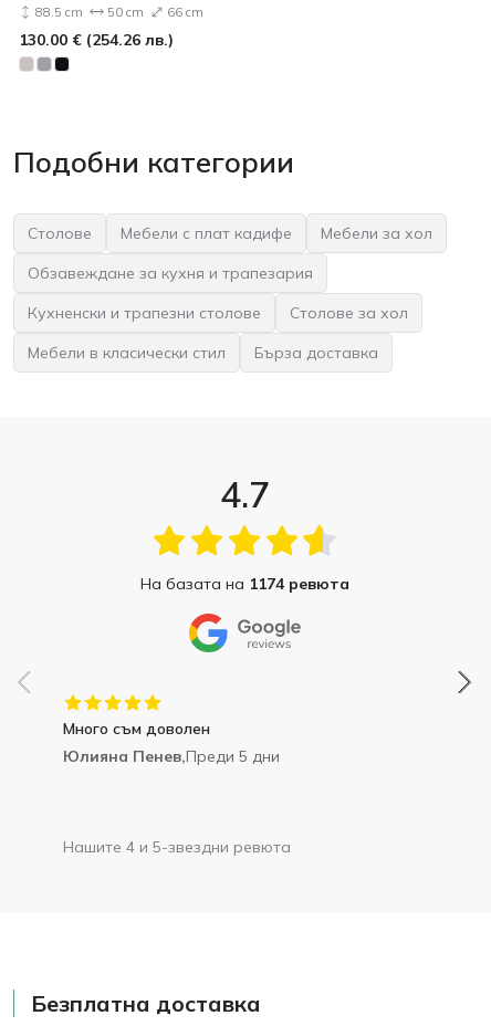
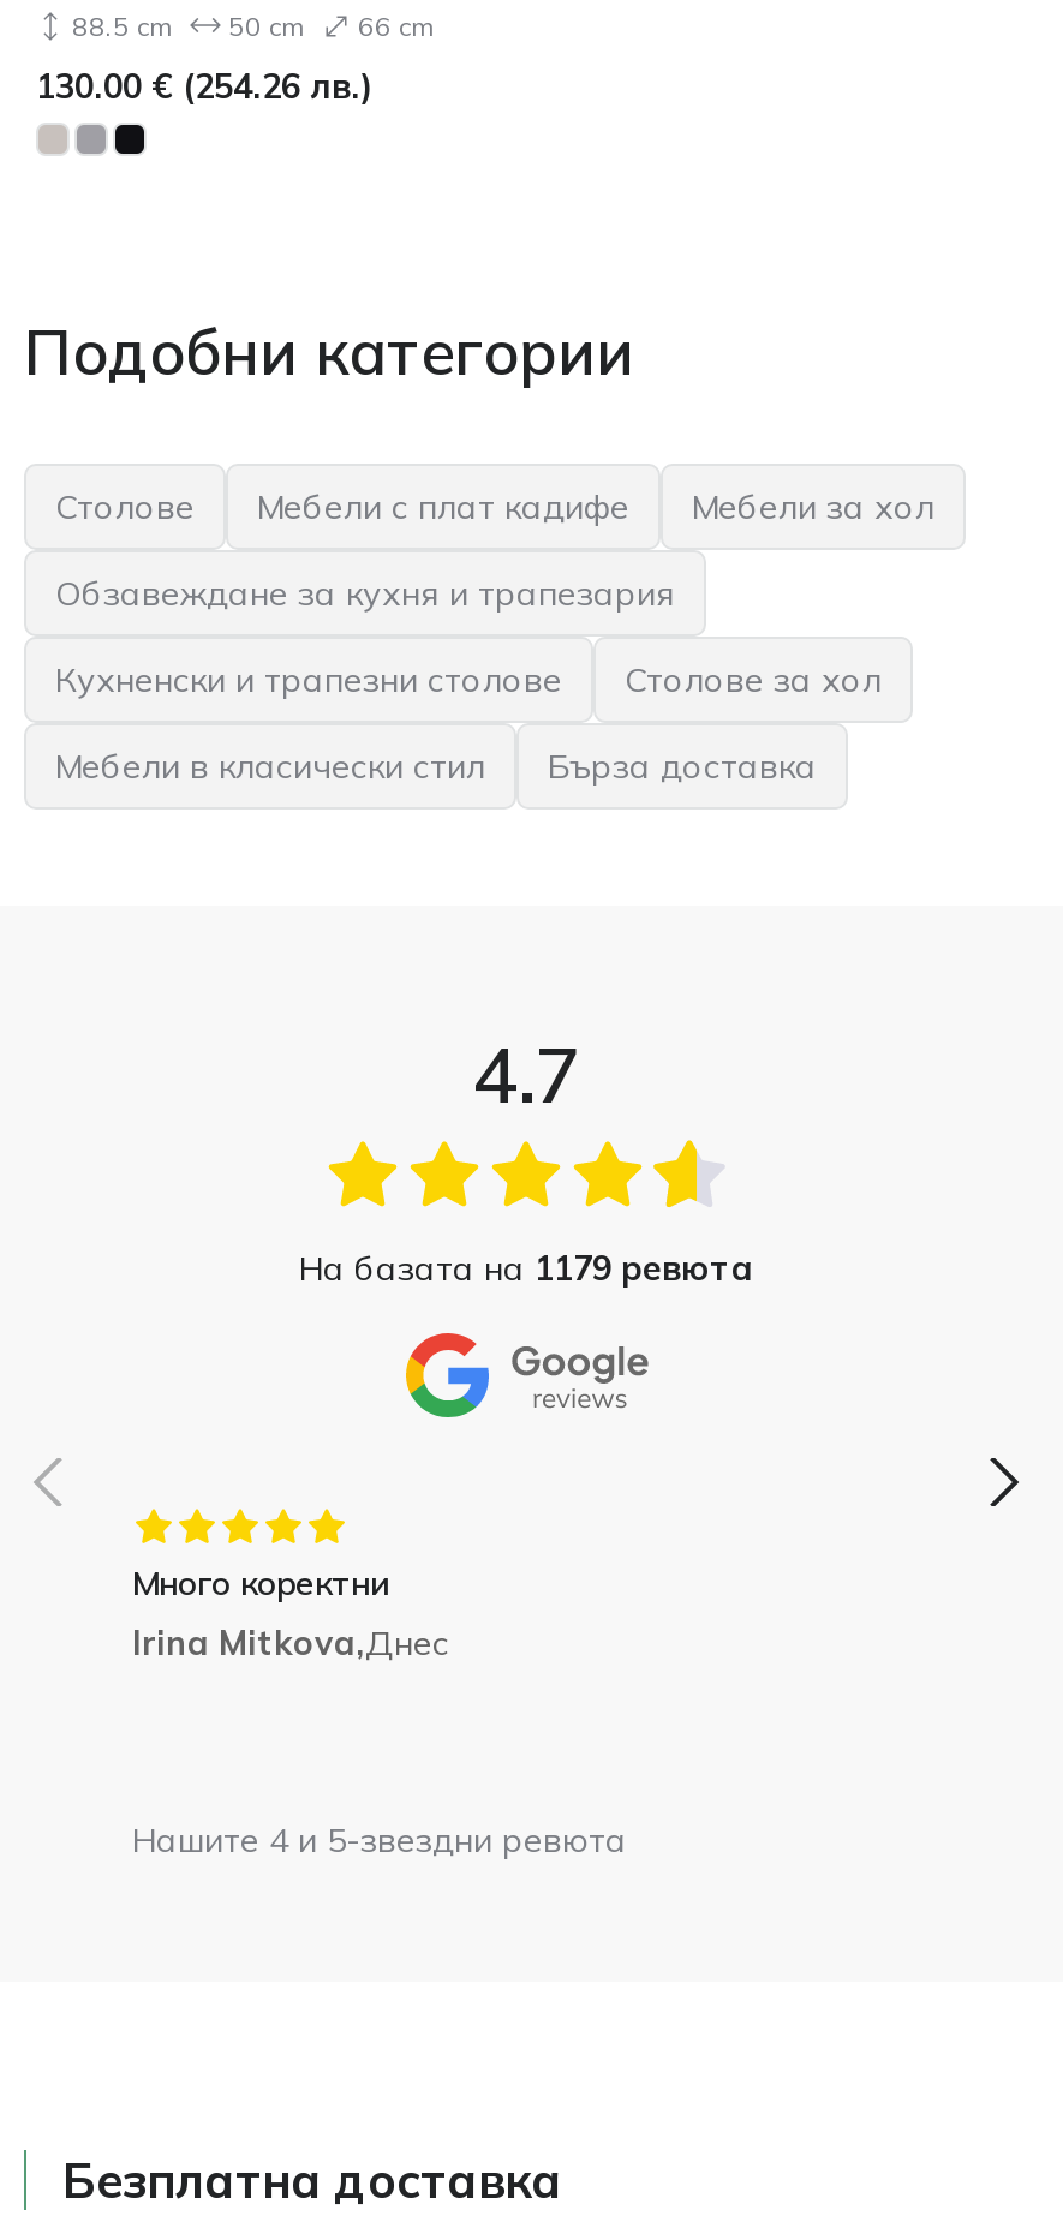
- На базата на 1174 ревюта
+ На базата на 1179 ревюта

- Много съм доволен
- Юлияна Пенев,Преди 5 дни
+ Много коректни
+ Irina Mitkova,Днес
